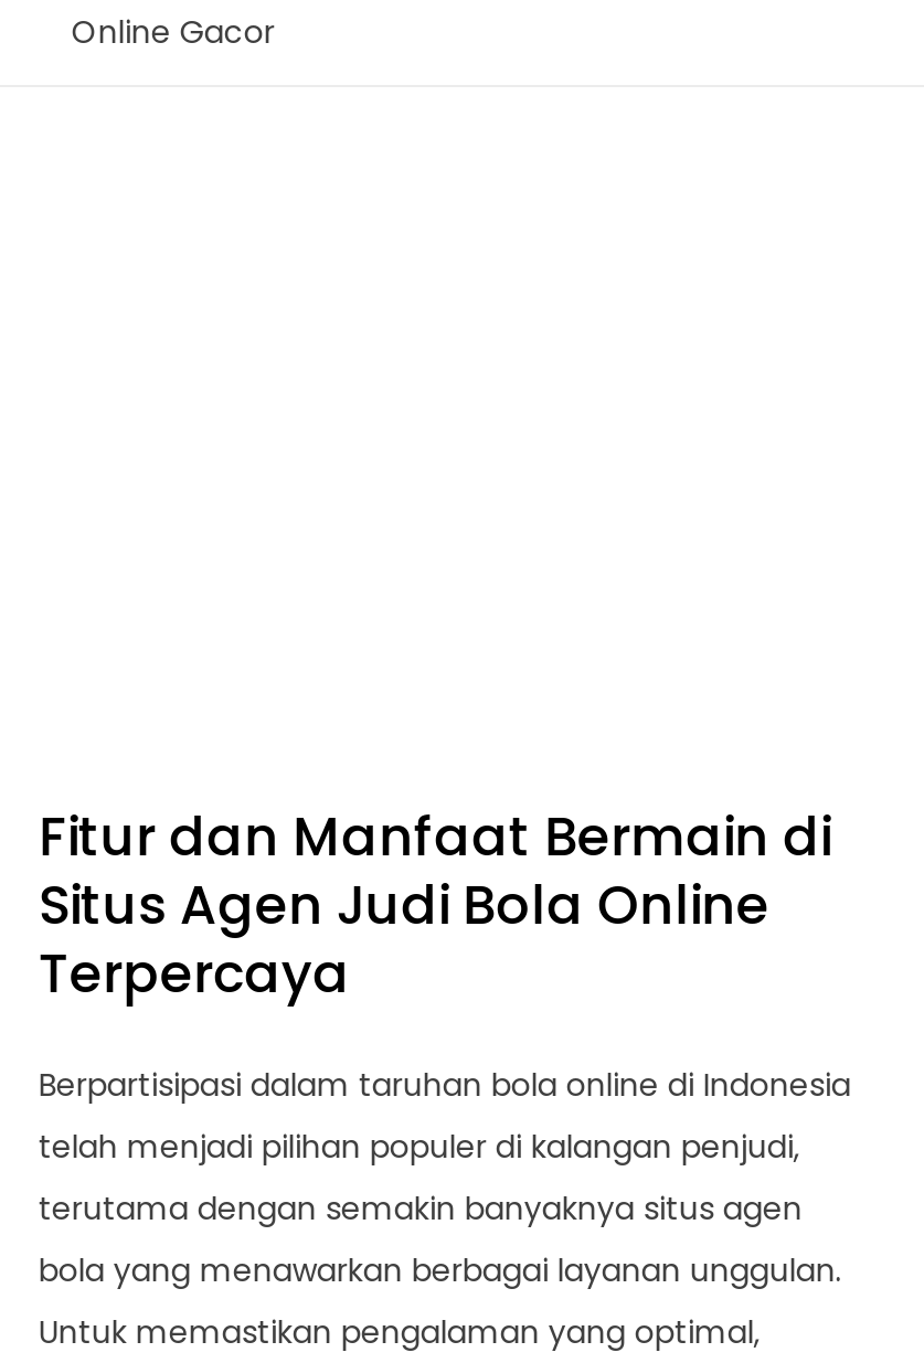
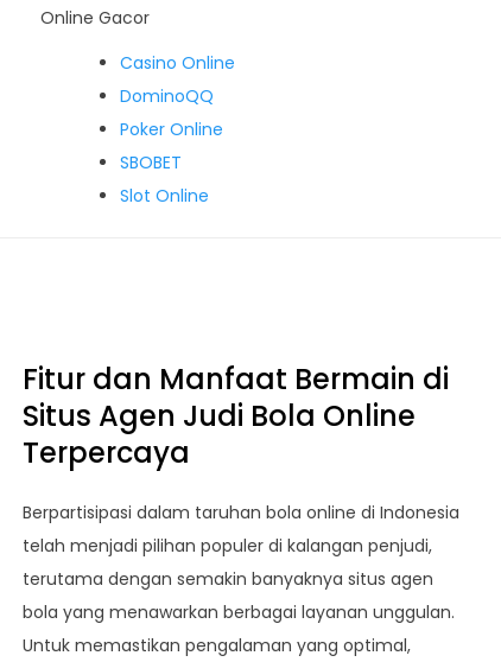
+ Casino Online
+ DominoQQ
+ Poker Online
+ SBOBET
+ Slot Online
